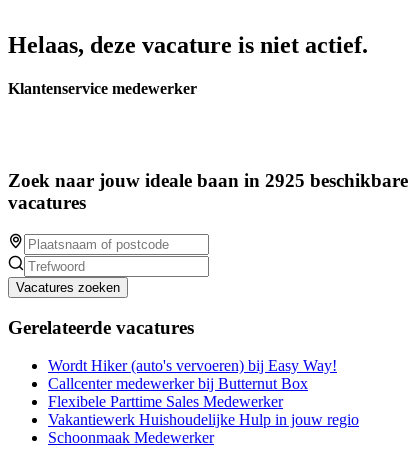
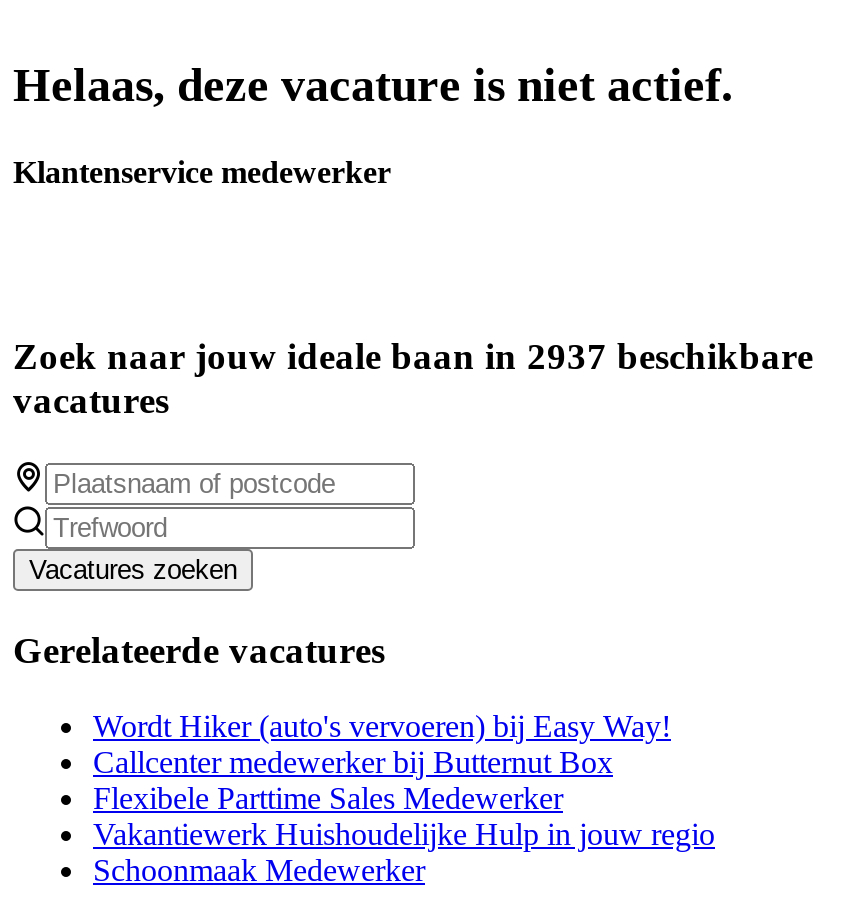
- Zoek naar jouw ideale baan in 2925 beschikbare
+ Zoek naar jouw ideale baan in 2937 beschikbare
